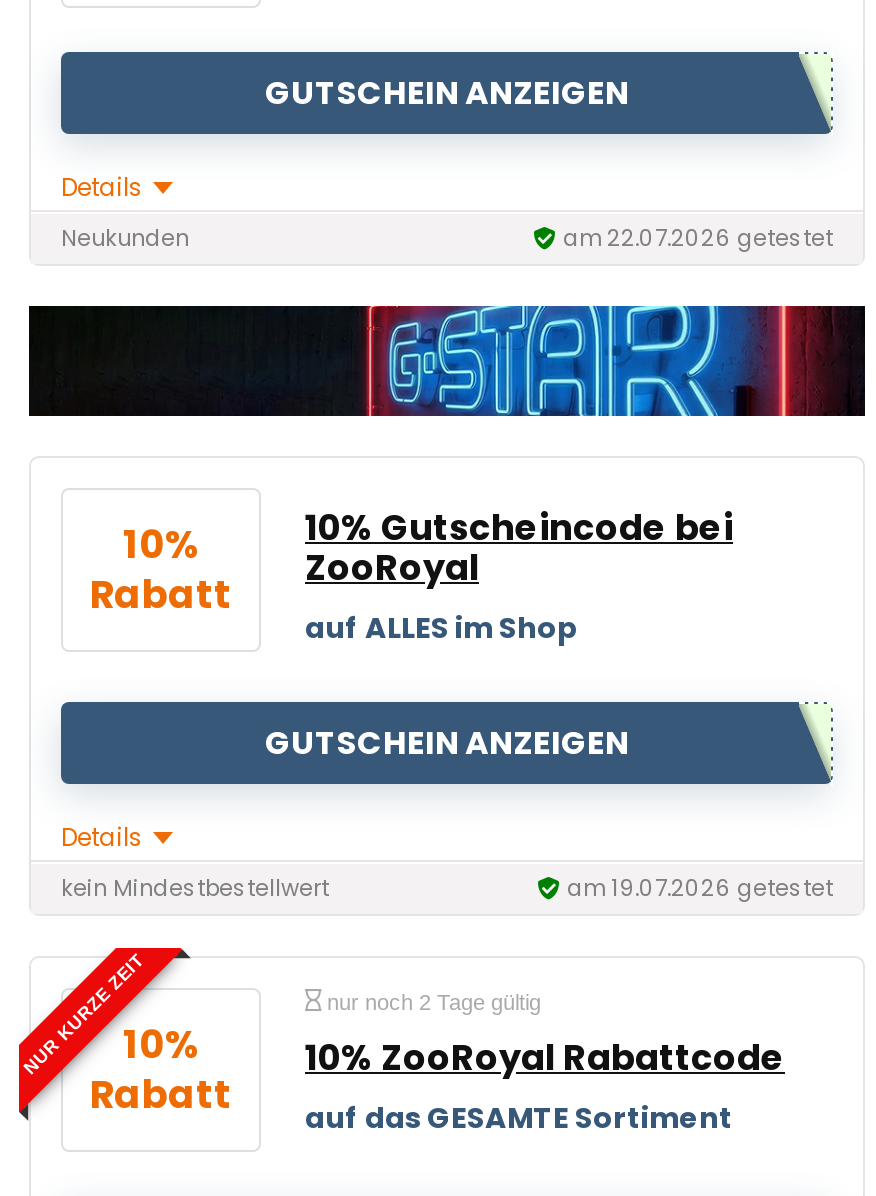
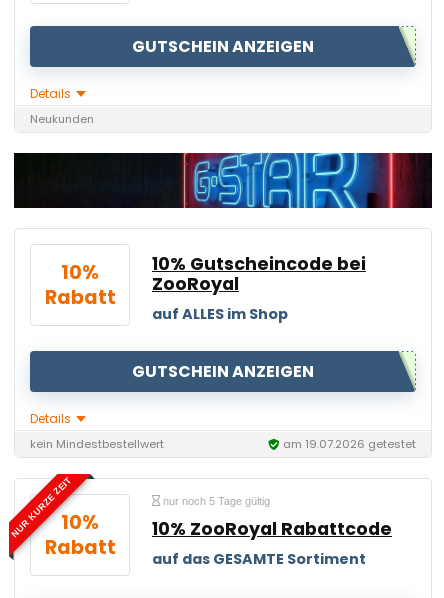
- am 22.07.2026 getestet

- nur noch 2 Tage gültig
+ nur noch 5 Tage gültig
